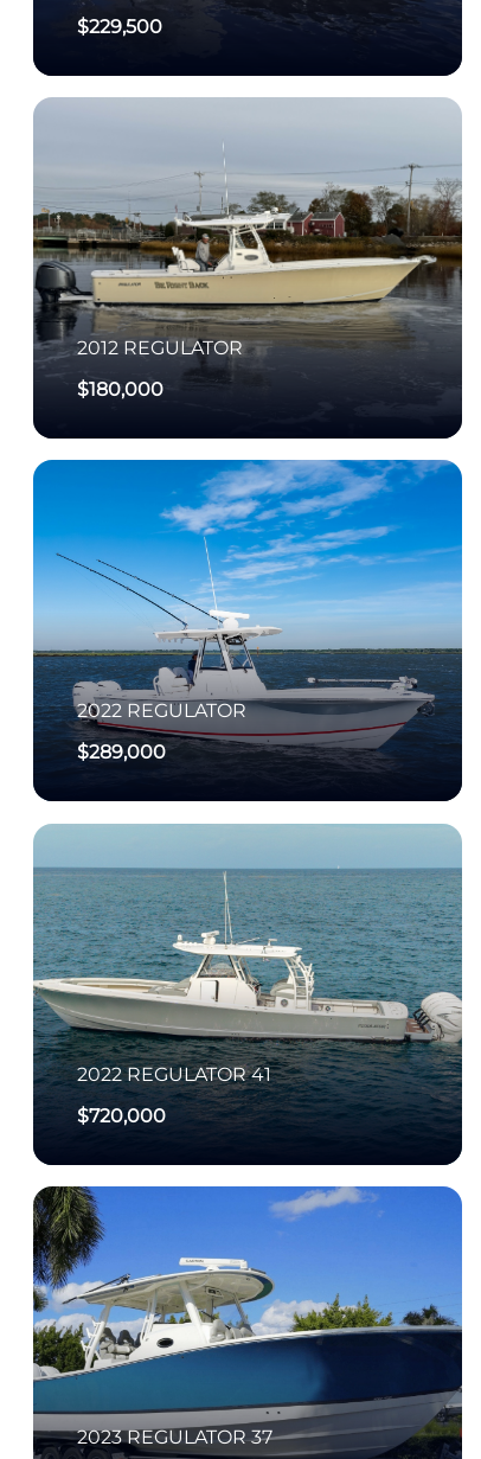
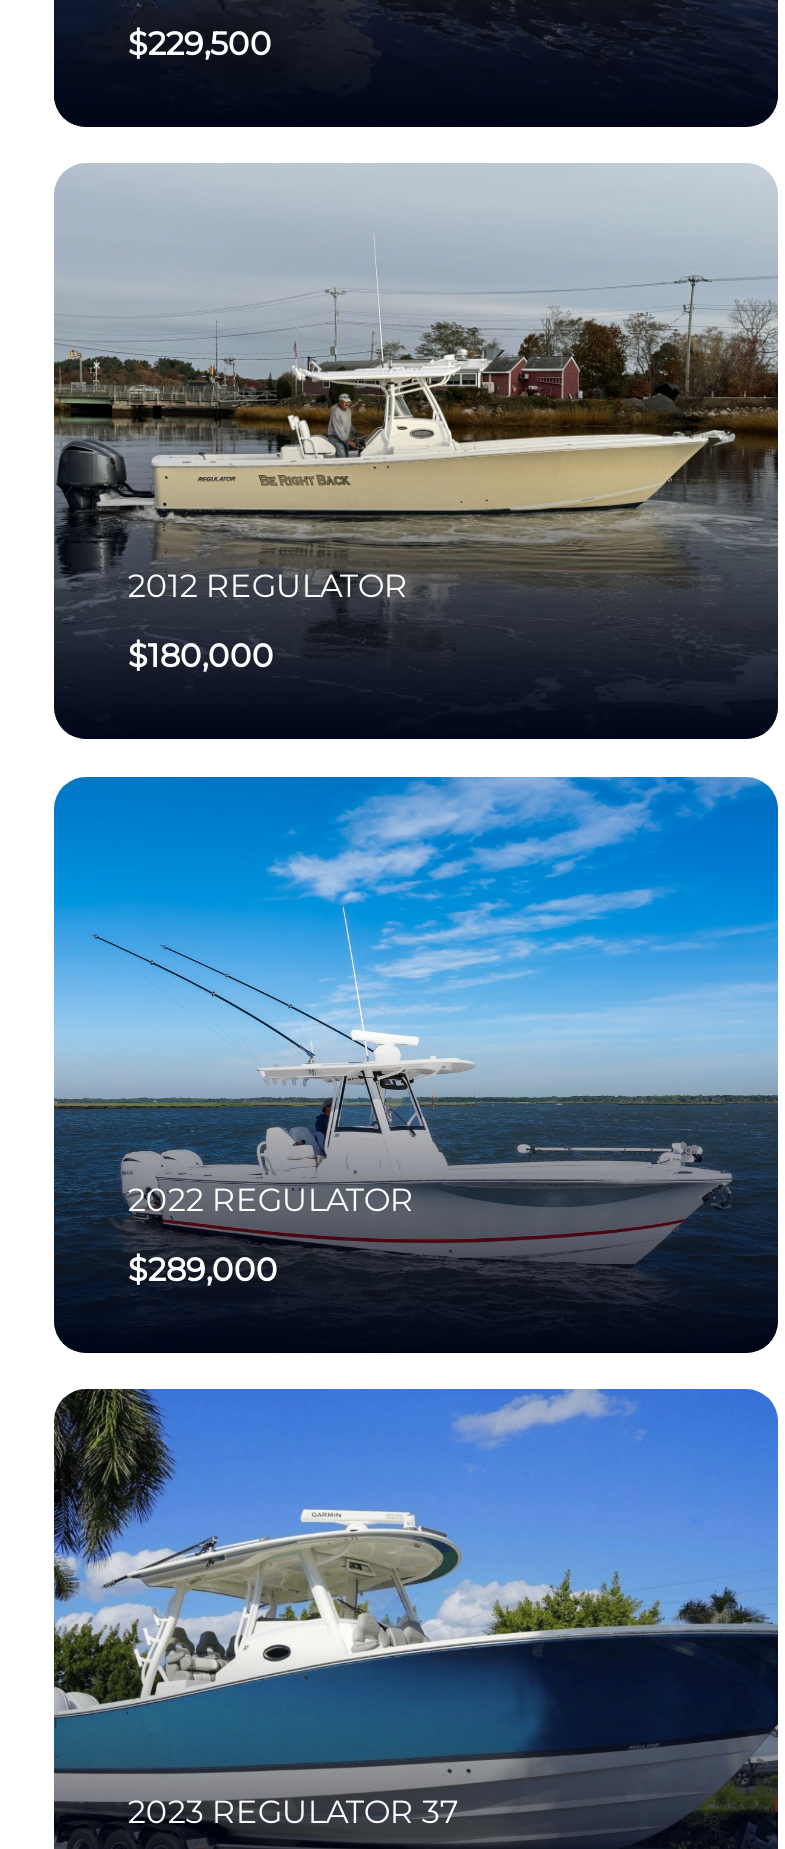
- [image]
- 2022 REGULATOR 41
- $720,000
